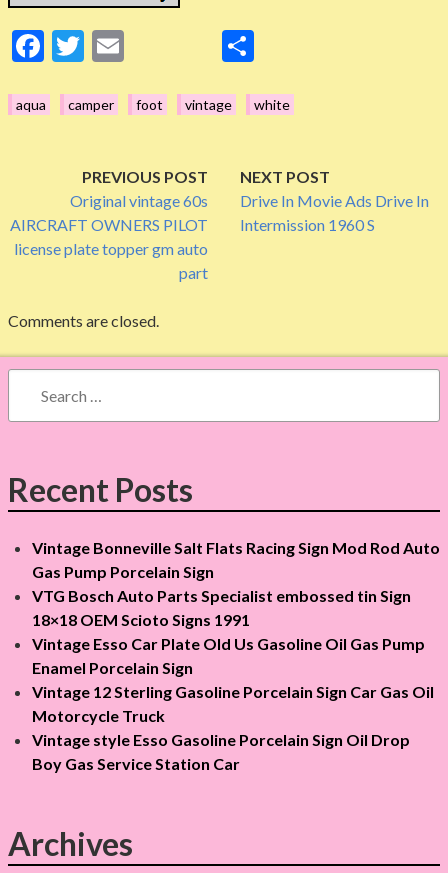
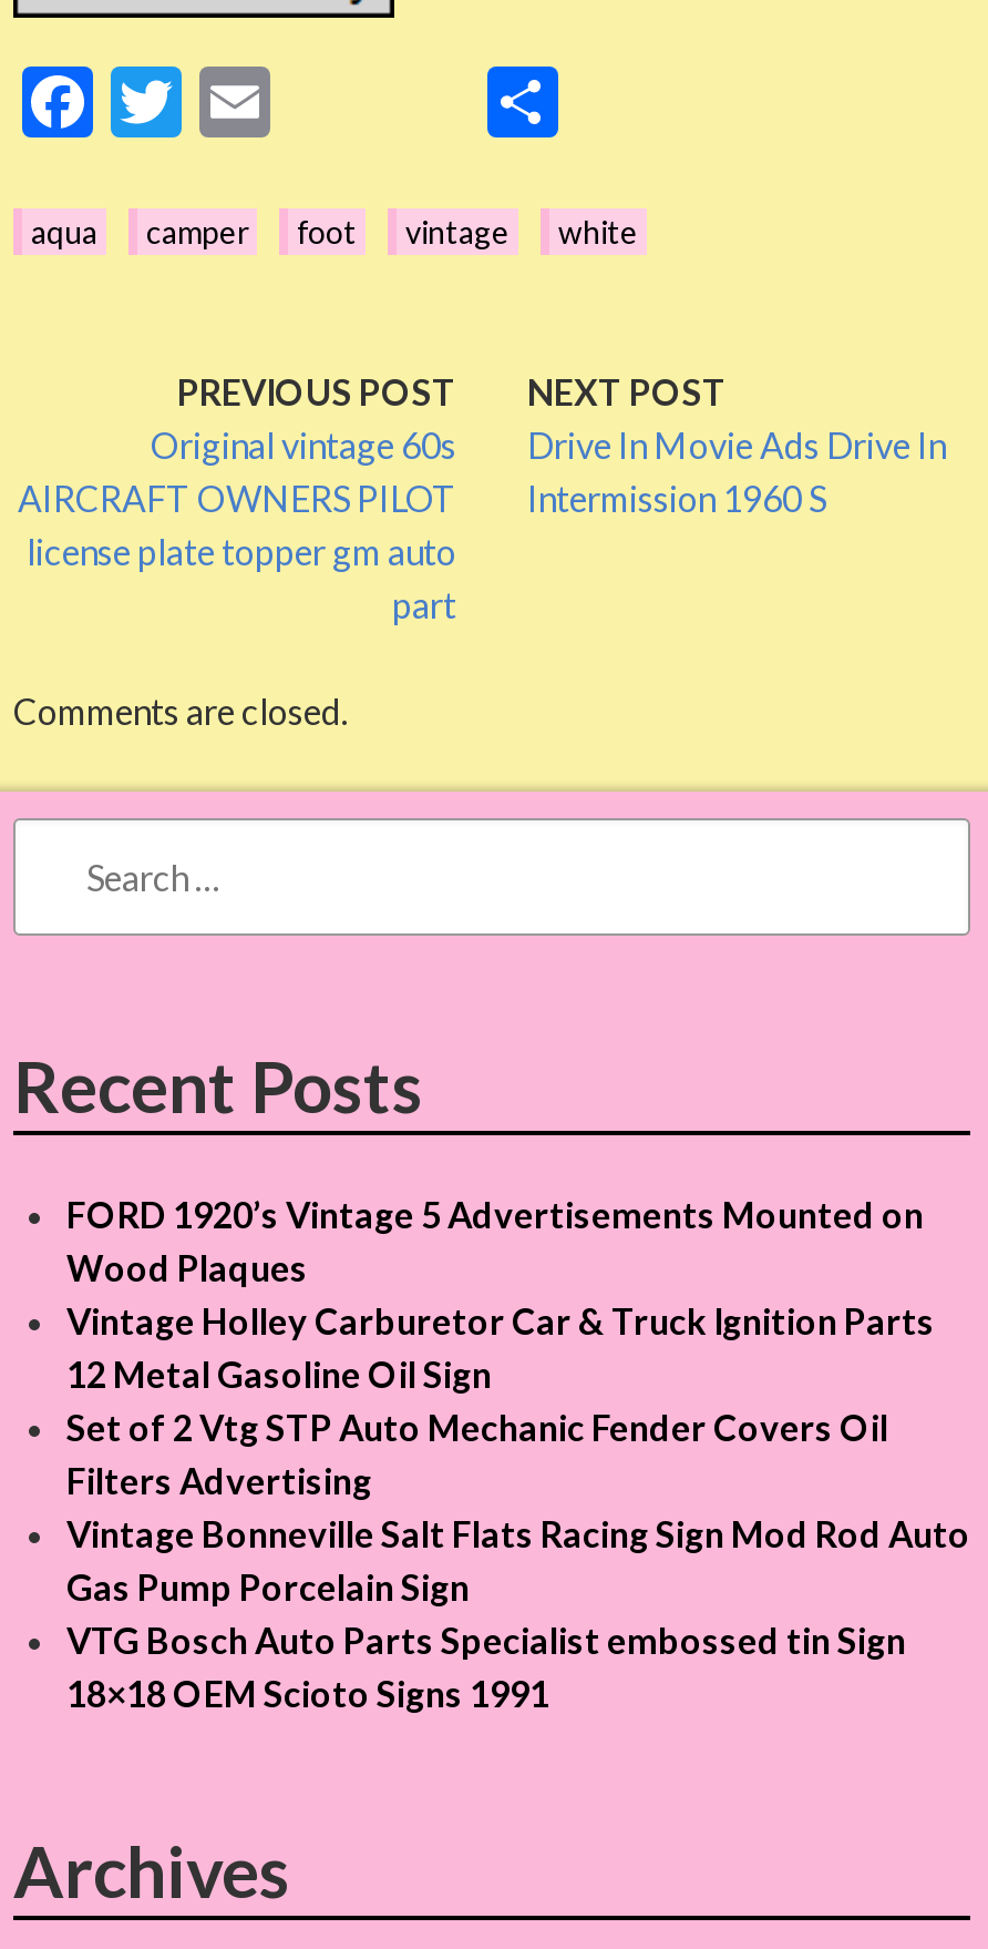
moved down: Vintage Bonneville Salt Flats Racing Sign Mod Rod Auto | Gas Pump Porcelain Sign | VTG Bosch Auto Parts Specialist embossed tin Sign | 18×18 OEM Scioto Signs 1991

+ FORD 1920’s Vintage 5 Advertisements Mounted on
+ Wood Plaques
+ Vintage Holley Carburetor Car & Truck Ignition Parts
+ 12 Metal Gasoline Oil Sign
+ Set of 2 Vtg STP Auto Mechanic Fender Covers Oil
+ Filters Advertising

- Vintage Esso Car Plate Old Us Gasoline Oil Gas Pump
- Enamel Porcelain Sign
- Vintage 12 Sterling Gasoline Porcelain Sign Car Gas Oil
- Motorcycle Truck
- Vintage style Esso Gasoline Porcelain Sign Oil Drop
- Boy Gas Service Station Car
